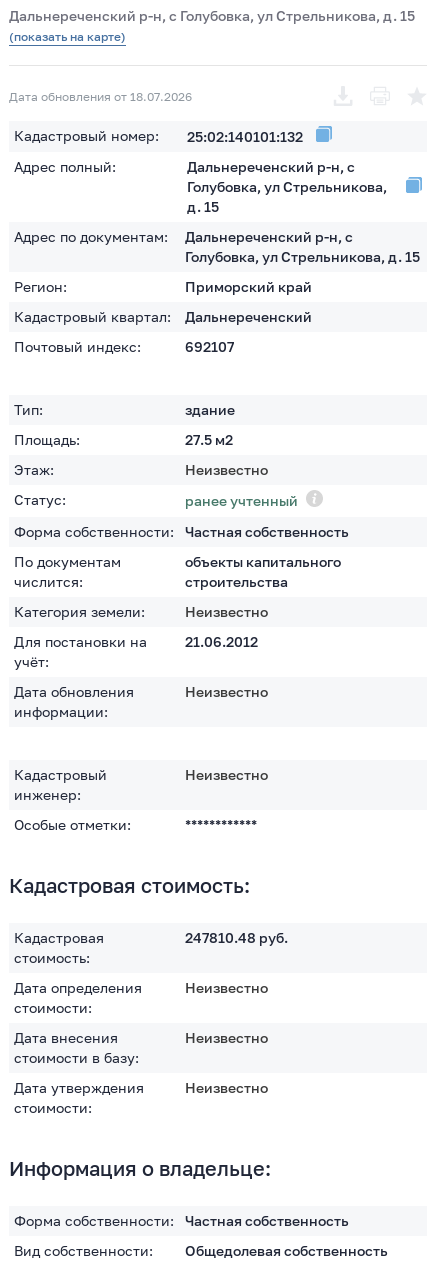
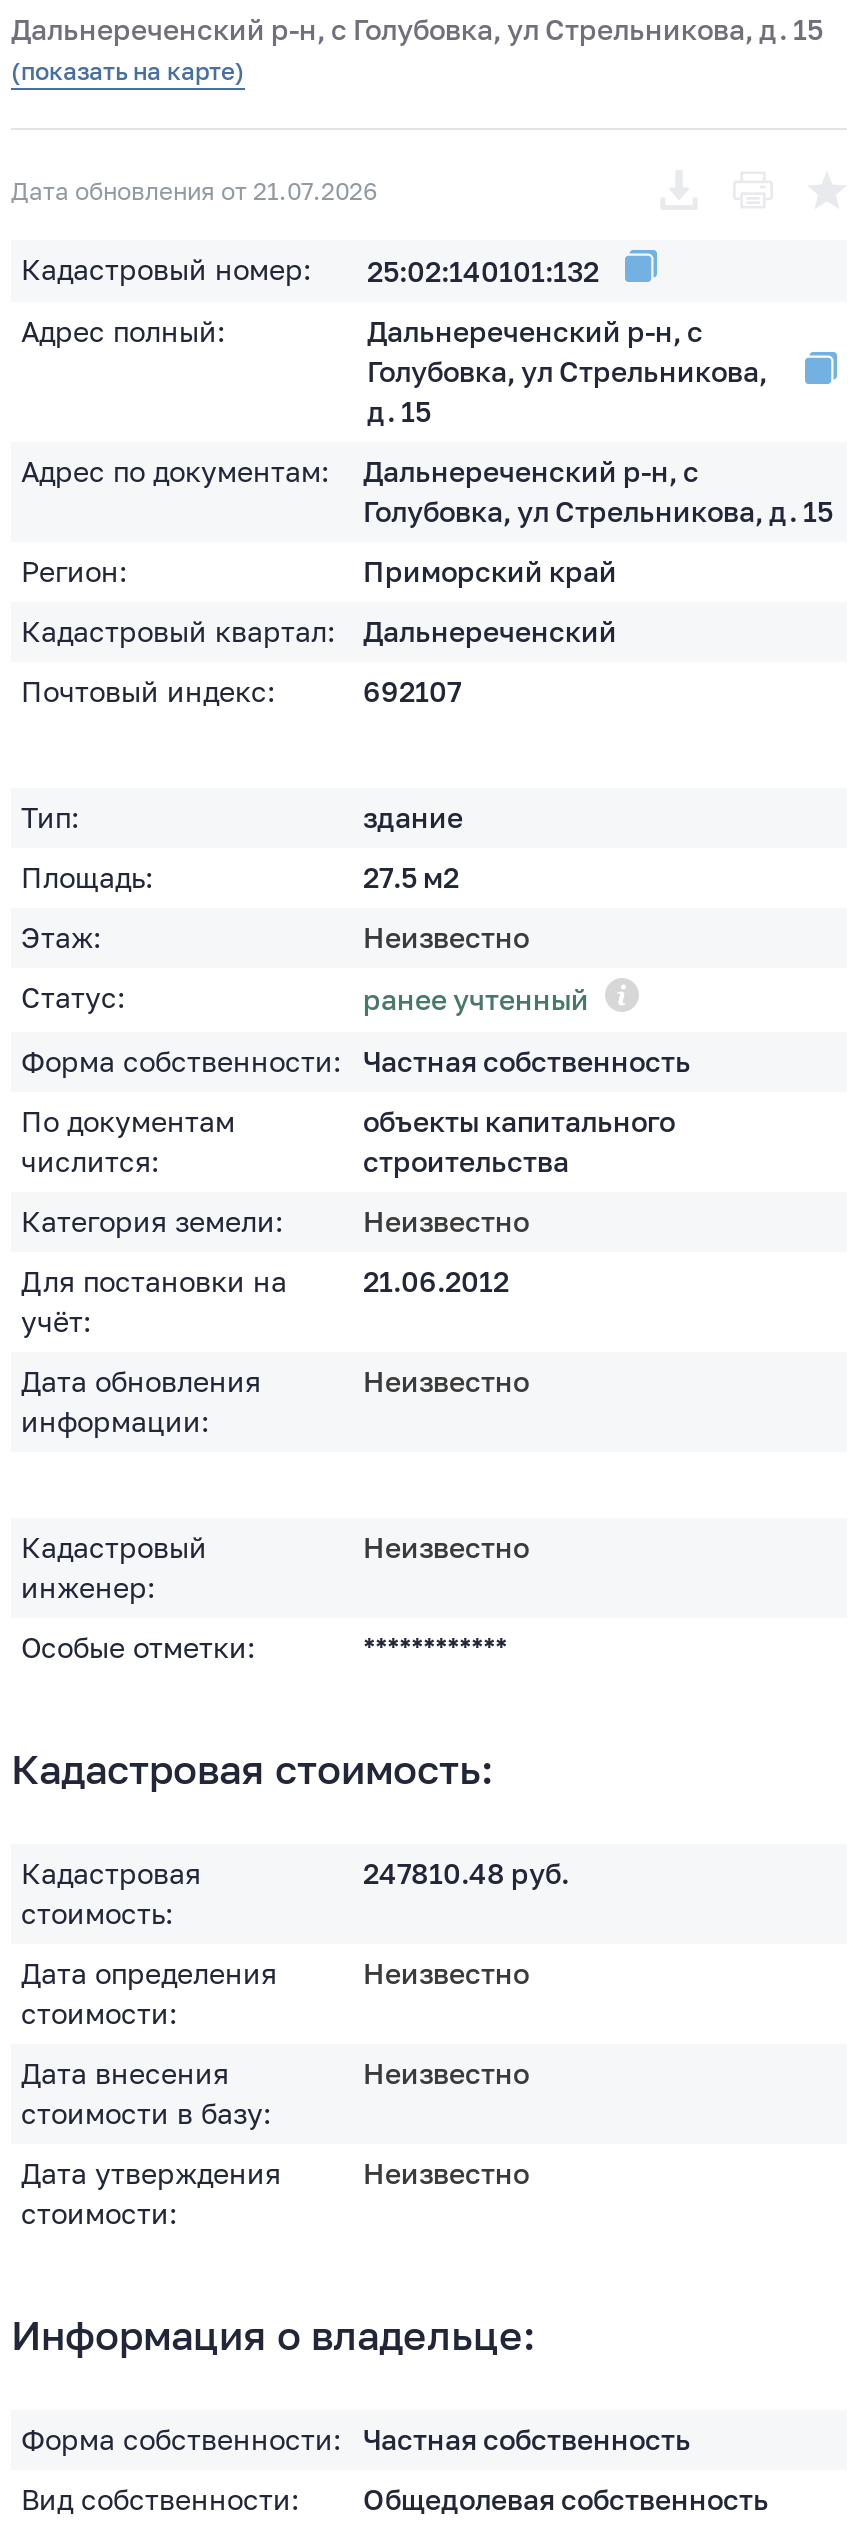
- Дата обновления от 18.07.2026
+ Дата обновления от 21.07.2026
